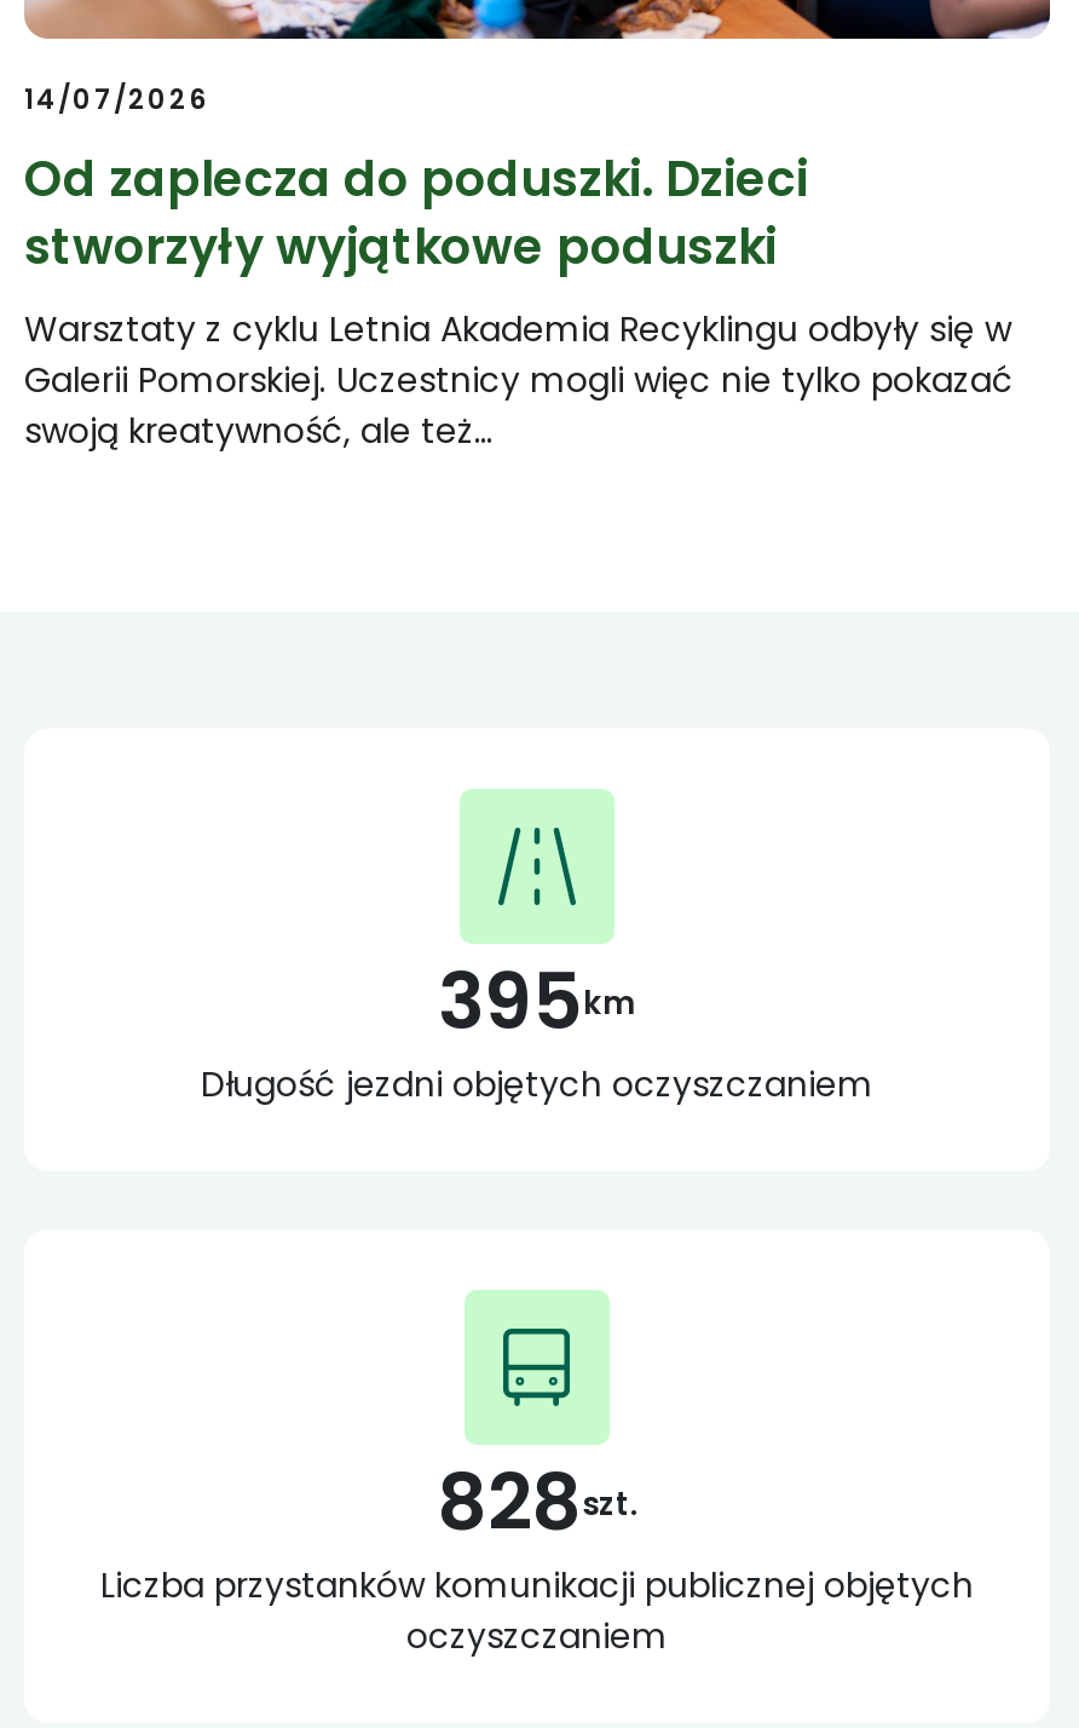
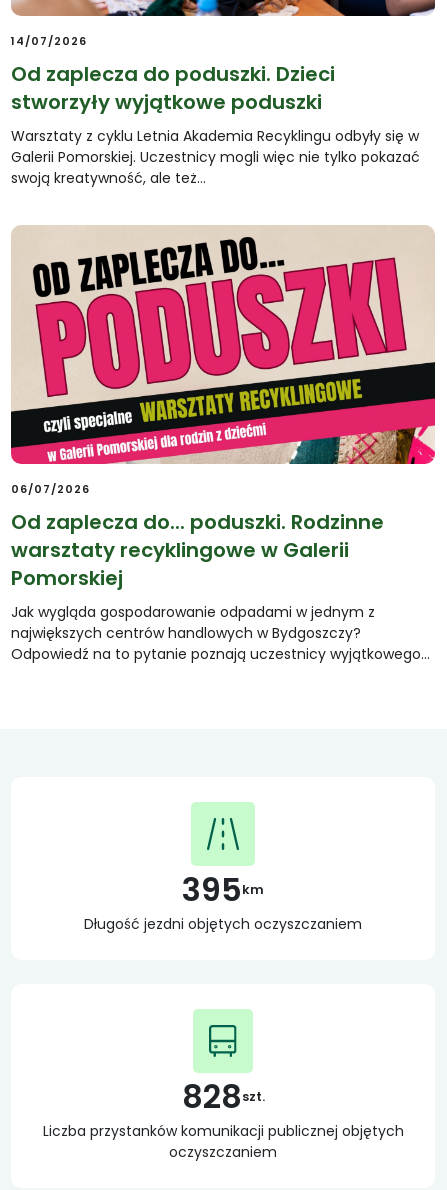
+ [image]
+ 06/07/2026
+ Od zaplecza do... poduszki. Rodzinne
+ warsztaty recyklingowe w Galerii
+ Pomorskiej
+ Jak wygląda gospodarowanie odpadami w jednym z
+ największych centrów handlowych w Bydgoszczy?
+ Odpowiedź na to pytanie poznają uczestnicy wyjątkowego…
